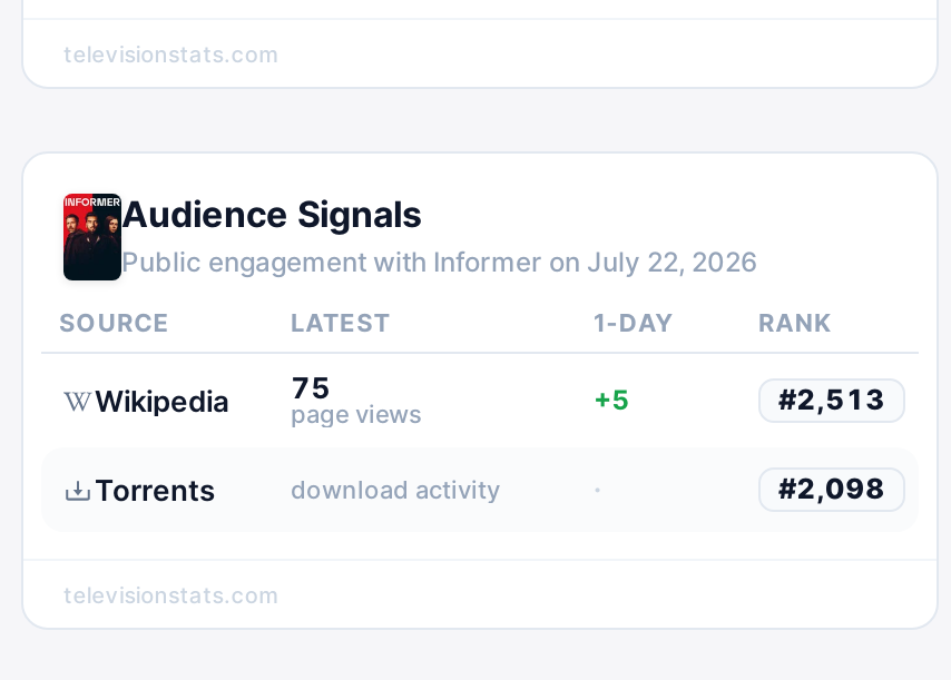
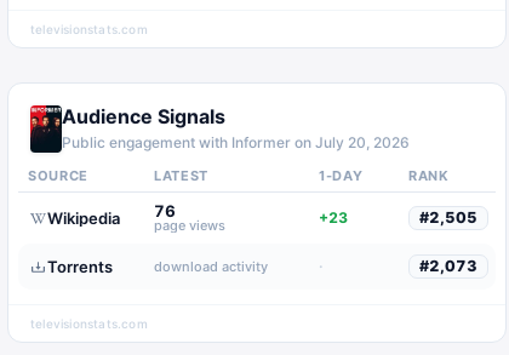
- Public engagement with Informer on July 22, 2026
+ Public engagement with Informer on July 20, 2026

- Wikipedia 75 page views
+ Wikipedia 76 page views

- +5
+ +23

- #2,513
+ #2,505

- #2,098
+ #2,073
